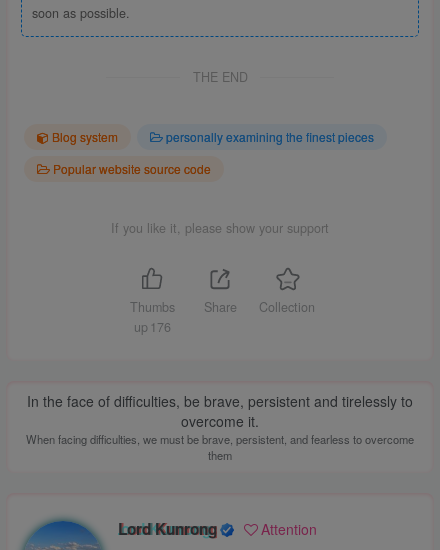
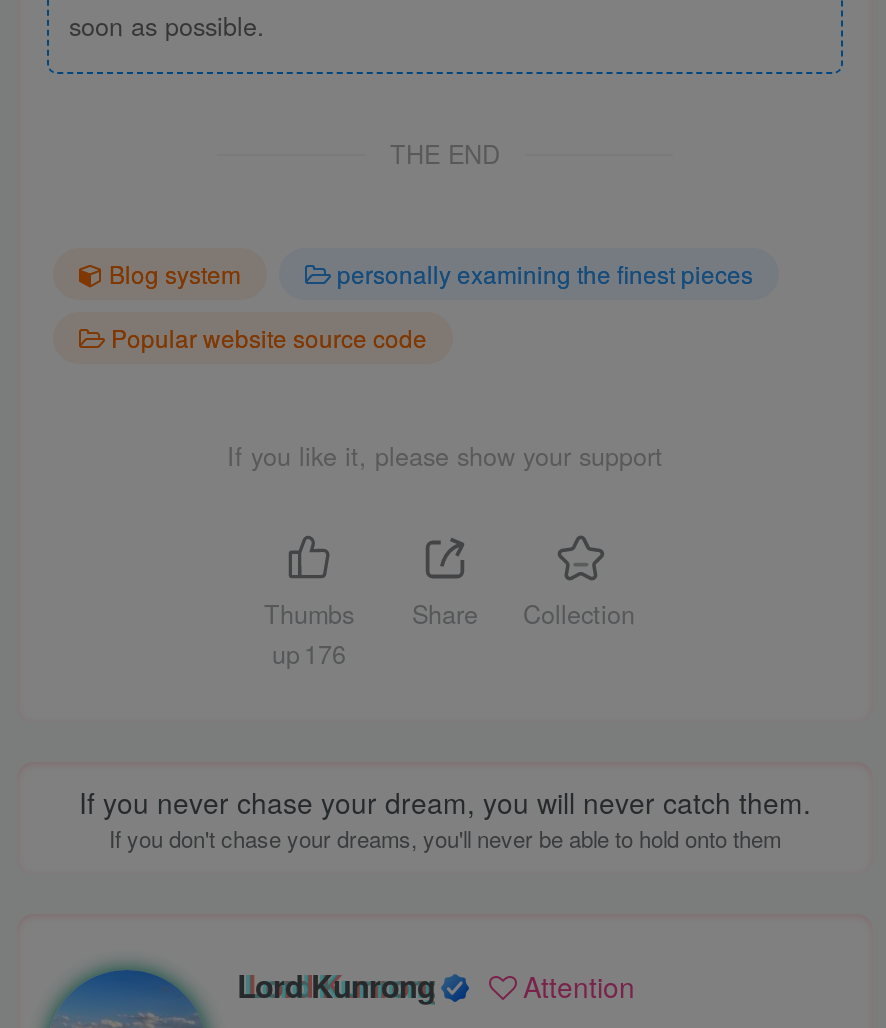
- In the face of difficulties, be brave, persistent and tirelessly to
- overcome it.
- When facing difficulties, we must be brave, persistent, and fearless to overcome
- them
+ If you never chase your dream, you will never catch them.
+ If you don't chase your dreams, you'll never be able to hold onto them
